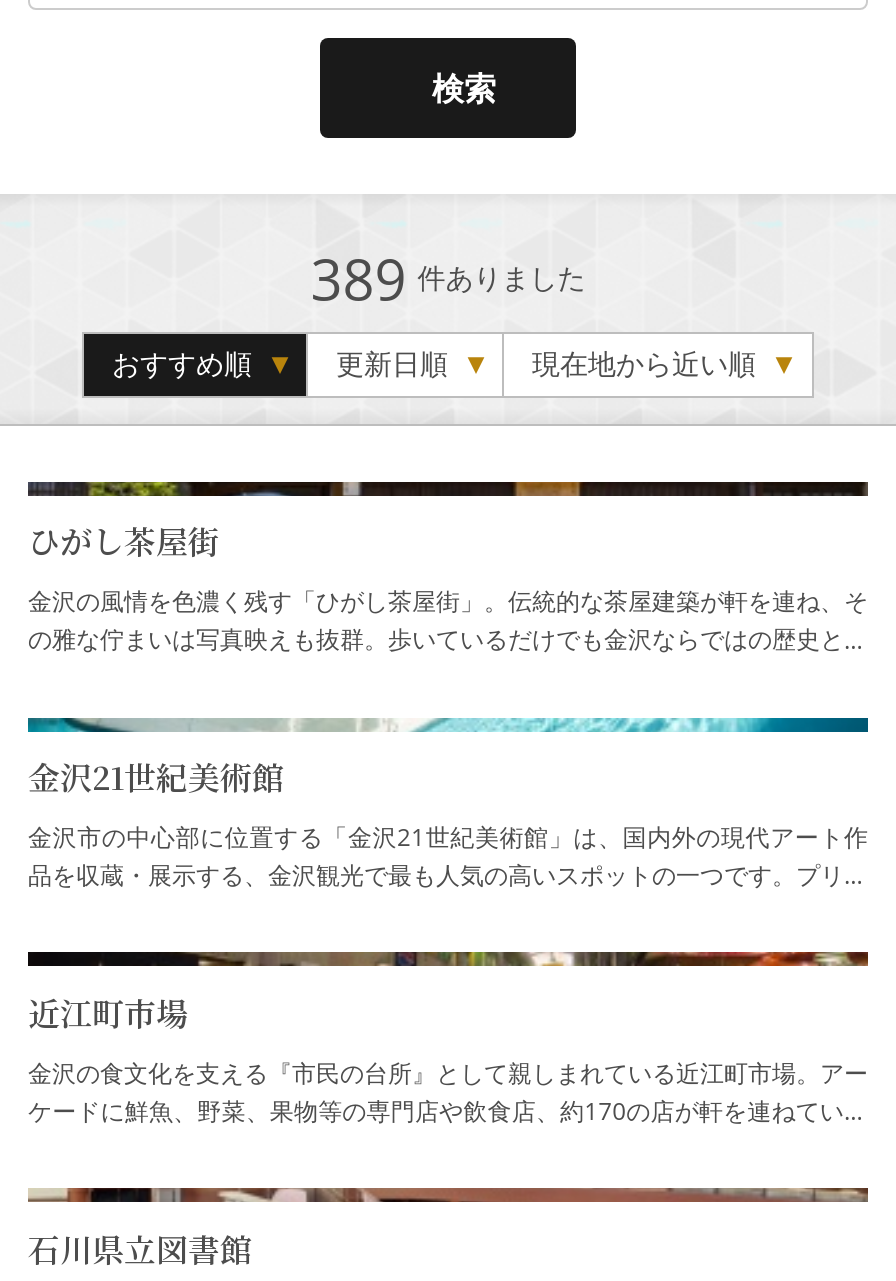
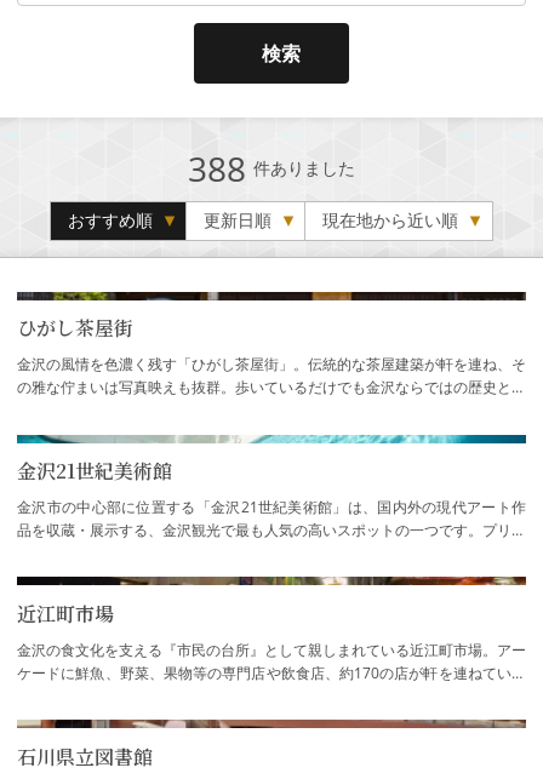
- 389 件ありました
+ 388 件ありました
